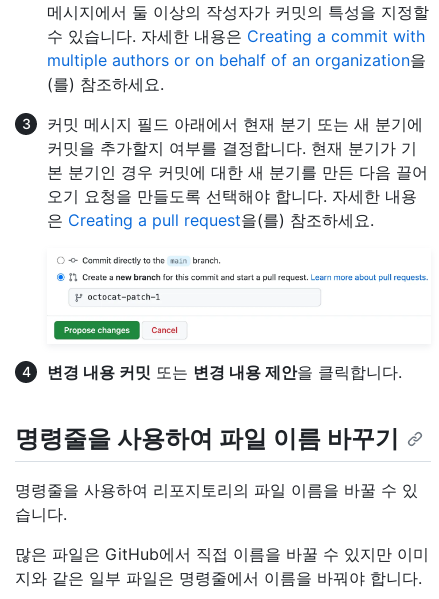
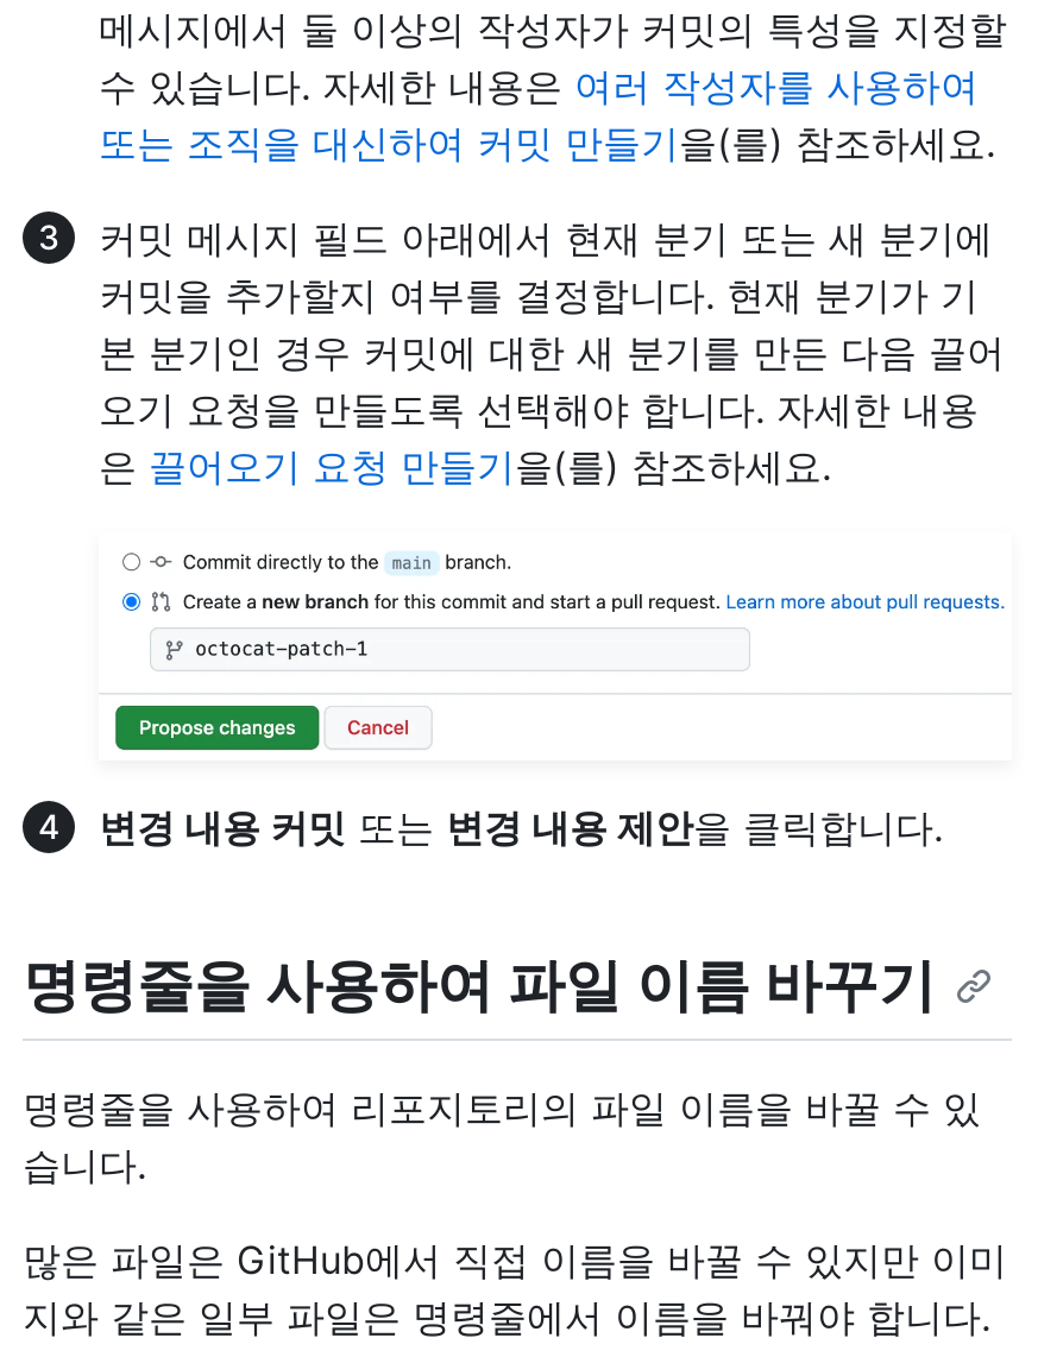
- 수 있습니다. 자세한 내용은 Creating a commit with
- multiple authors or on behalf of an organization을
- (를) 참조하세요.
+ 수 있습니다. 자세한 내용은 여러 작성자를 사용하여
+ 또는 조직을 대신하여 커밋 만들기 을(를) 참조하세요.

- 은 Creating a pull request 을(를) 참조하세요.
+ 은 끌어오기 요청 만들기 을(를) 참조하세요.
